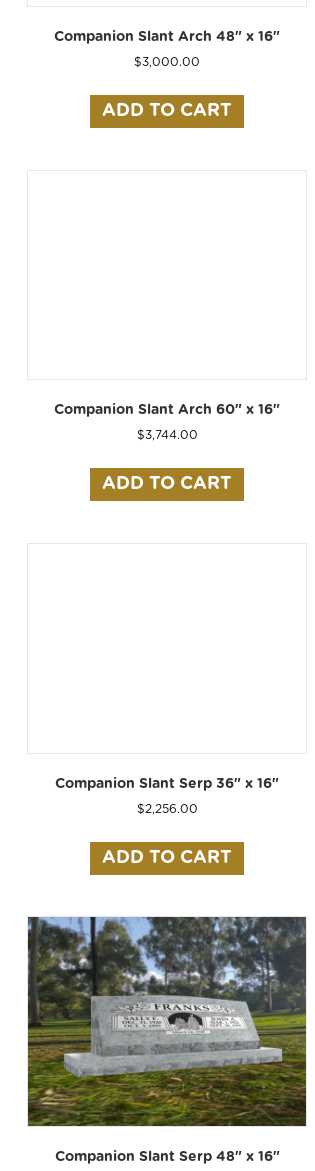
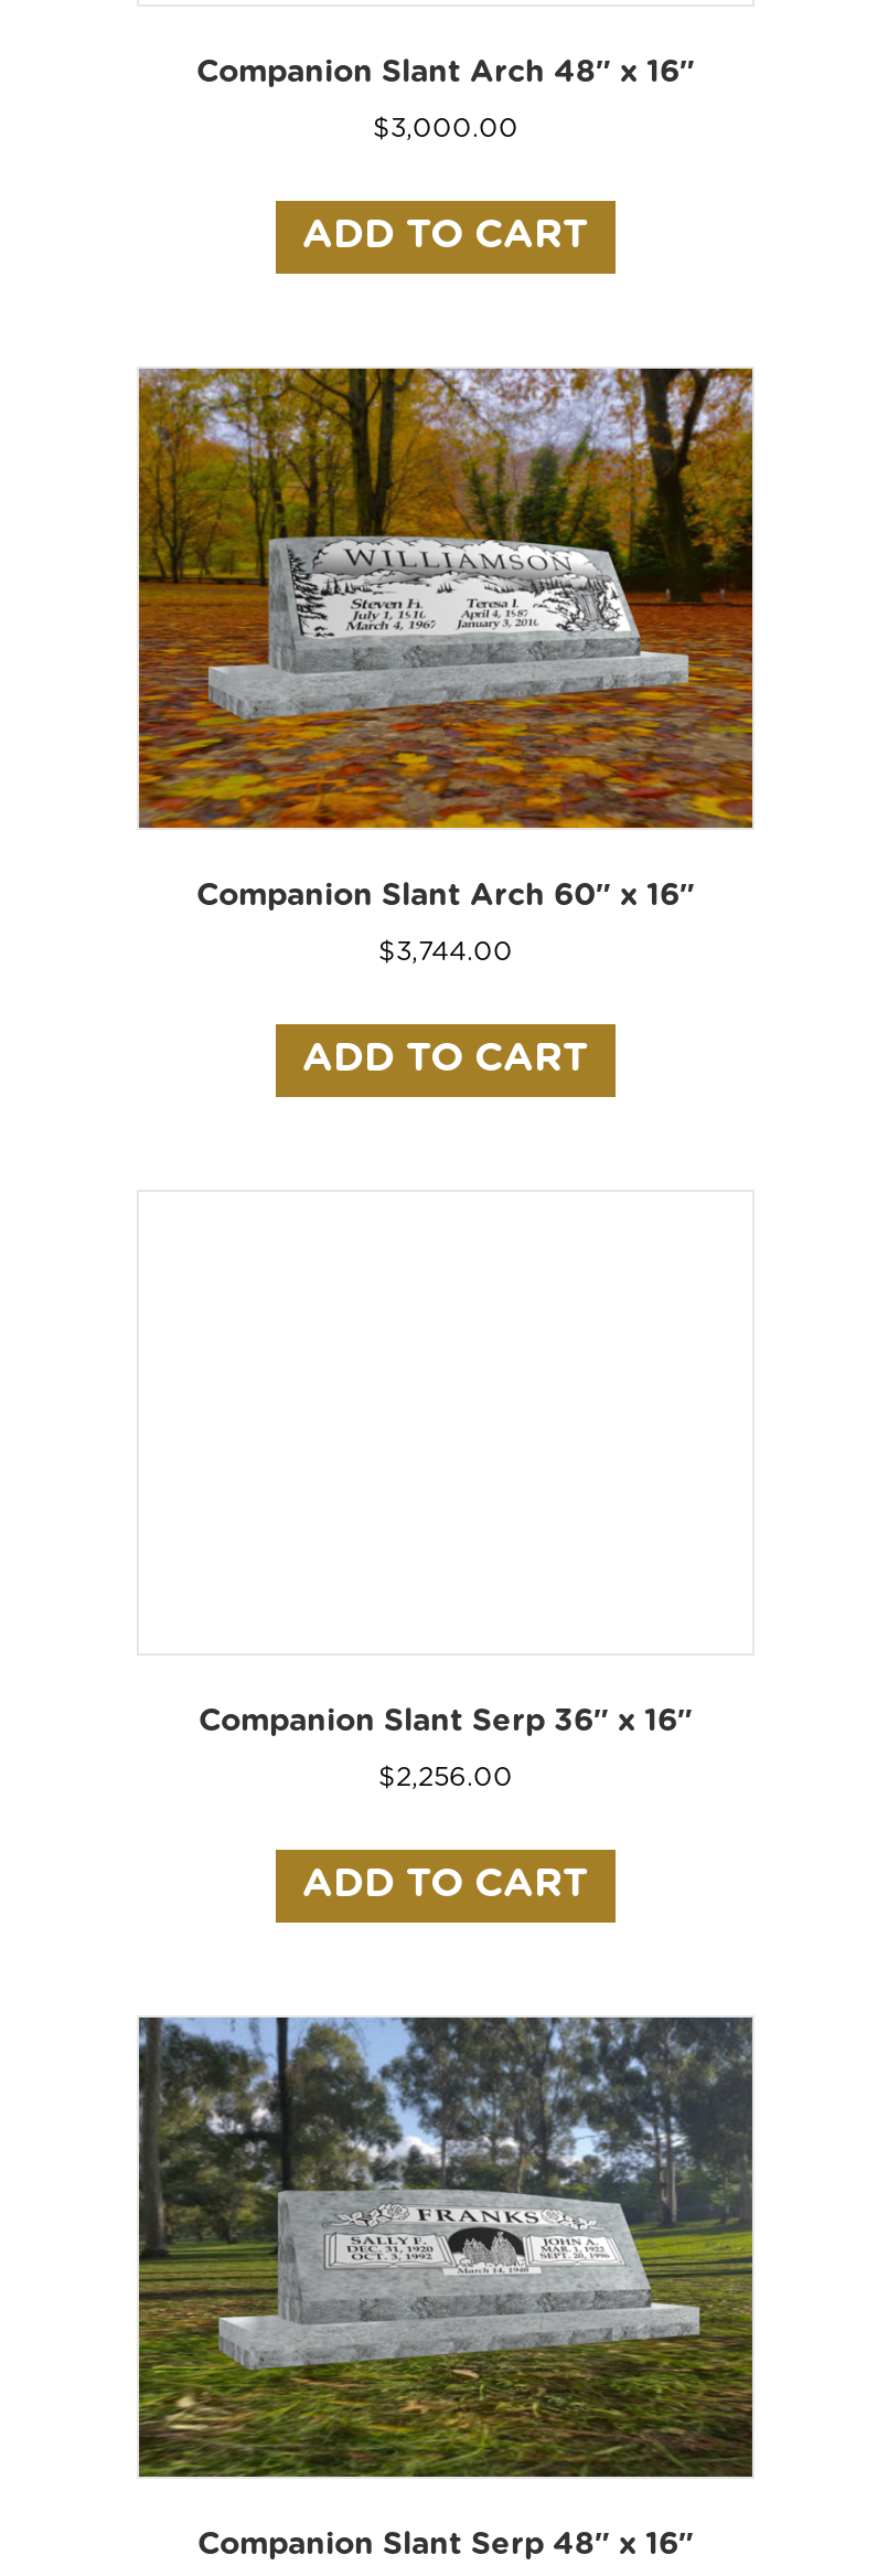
+ [image]
